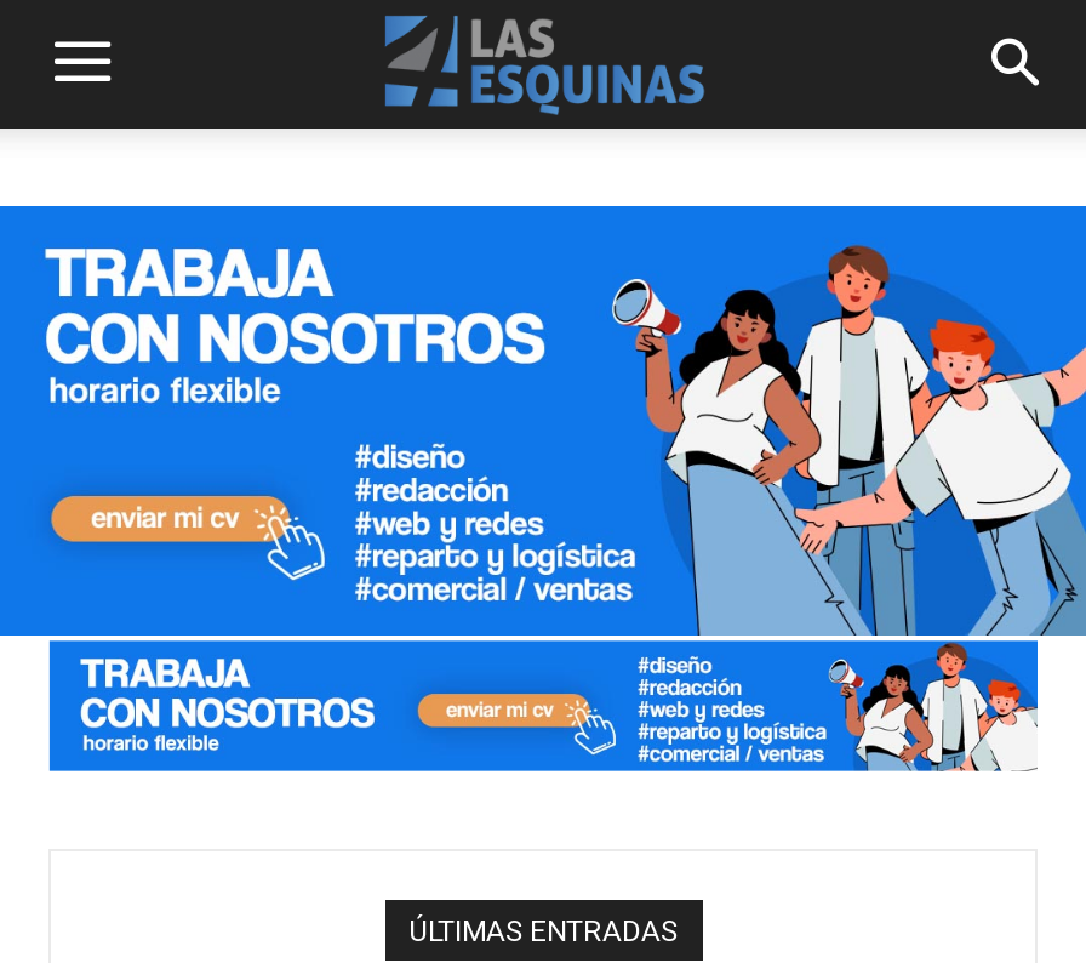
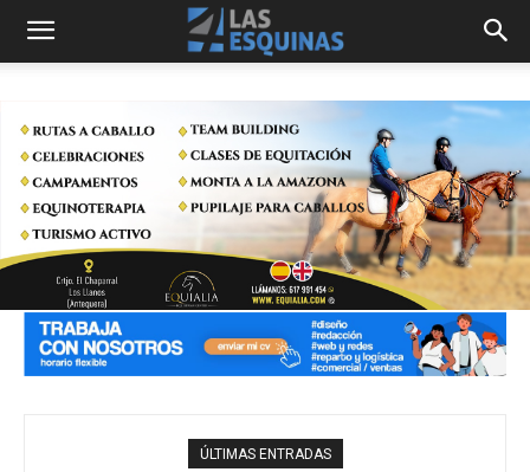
- [image]
+ [image]
